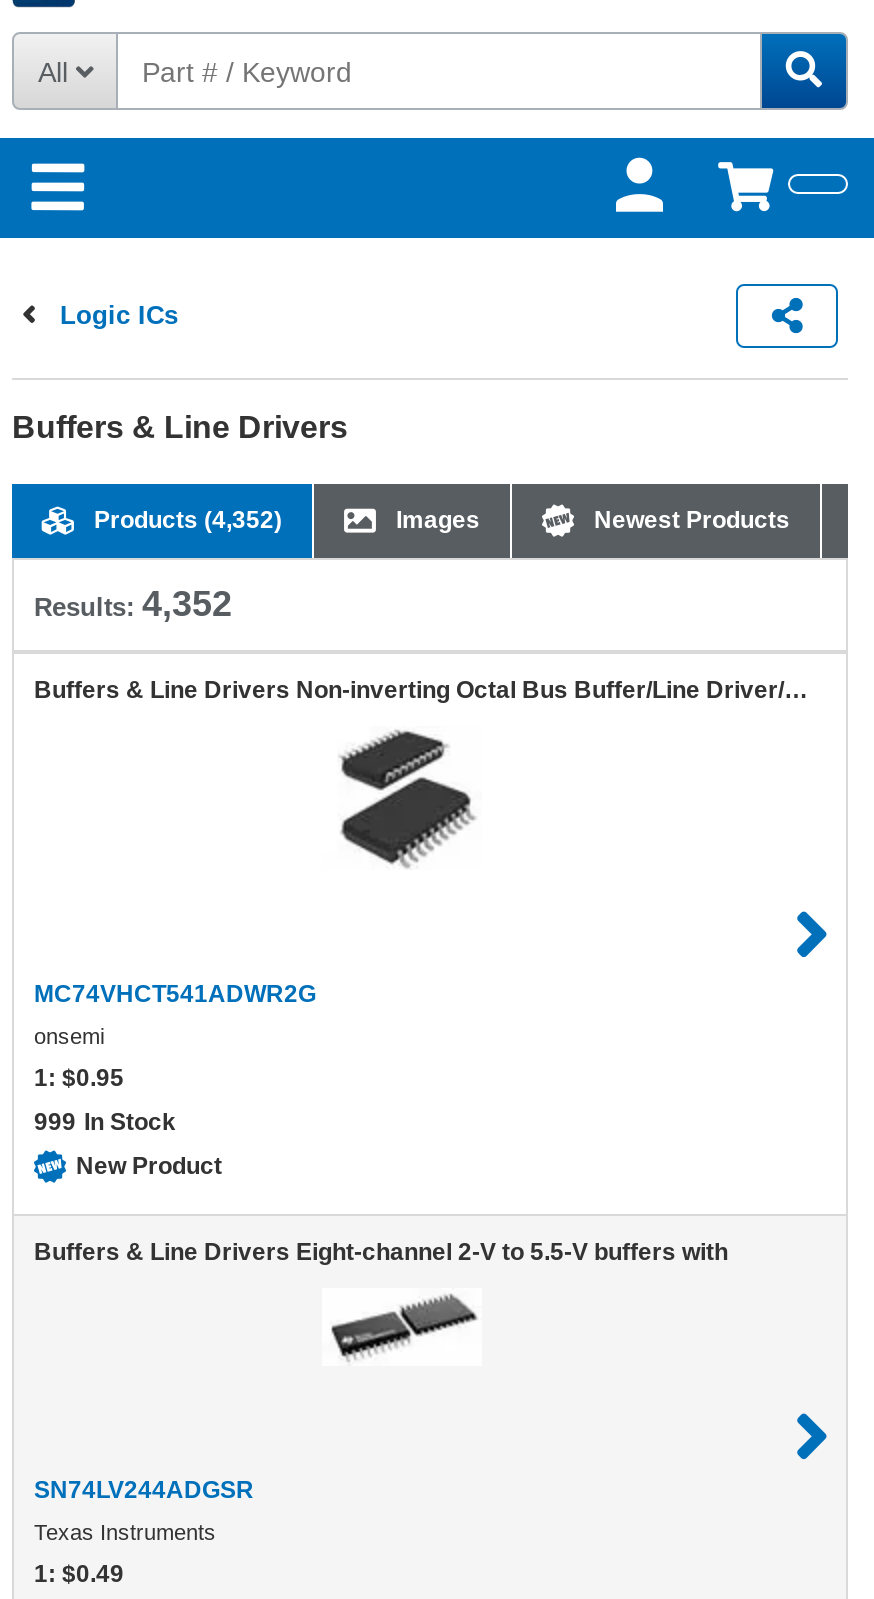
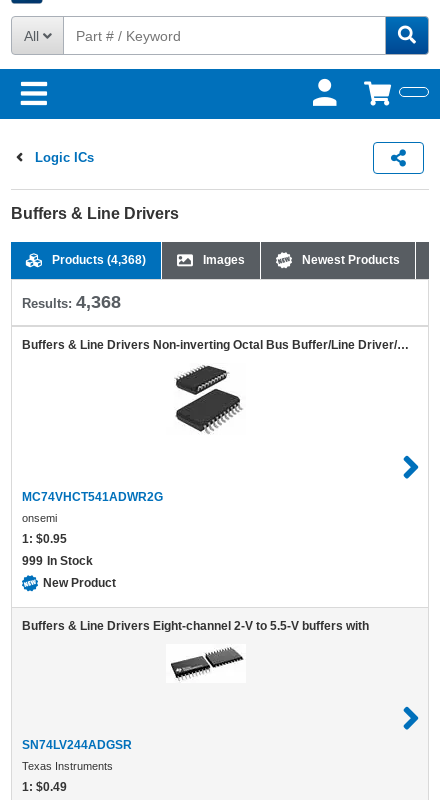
- Products (4,352)
+ Products (4,368)

- Results: 4,352
+ Results: 4,368
